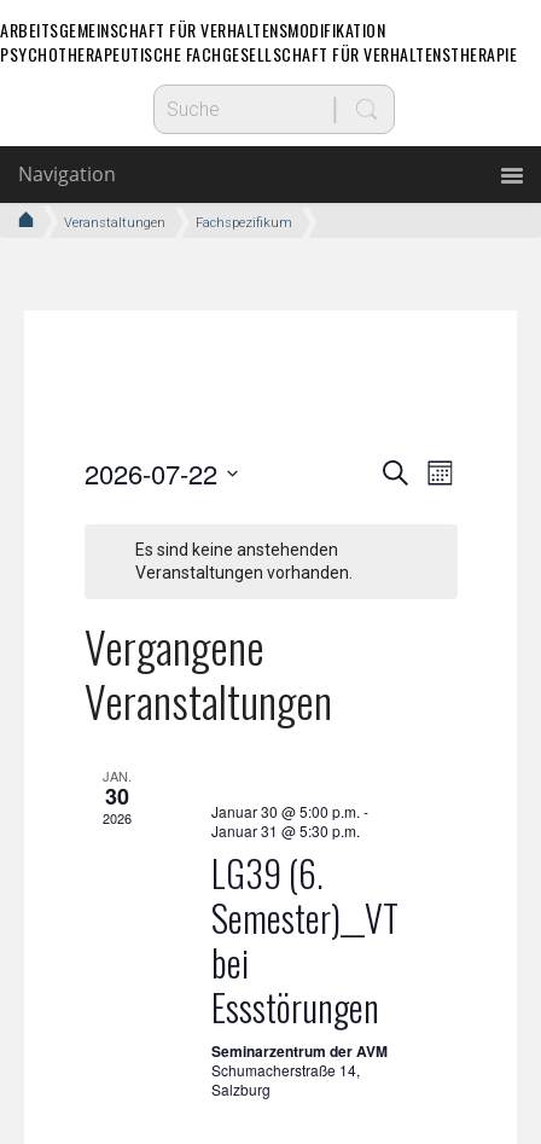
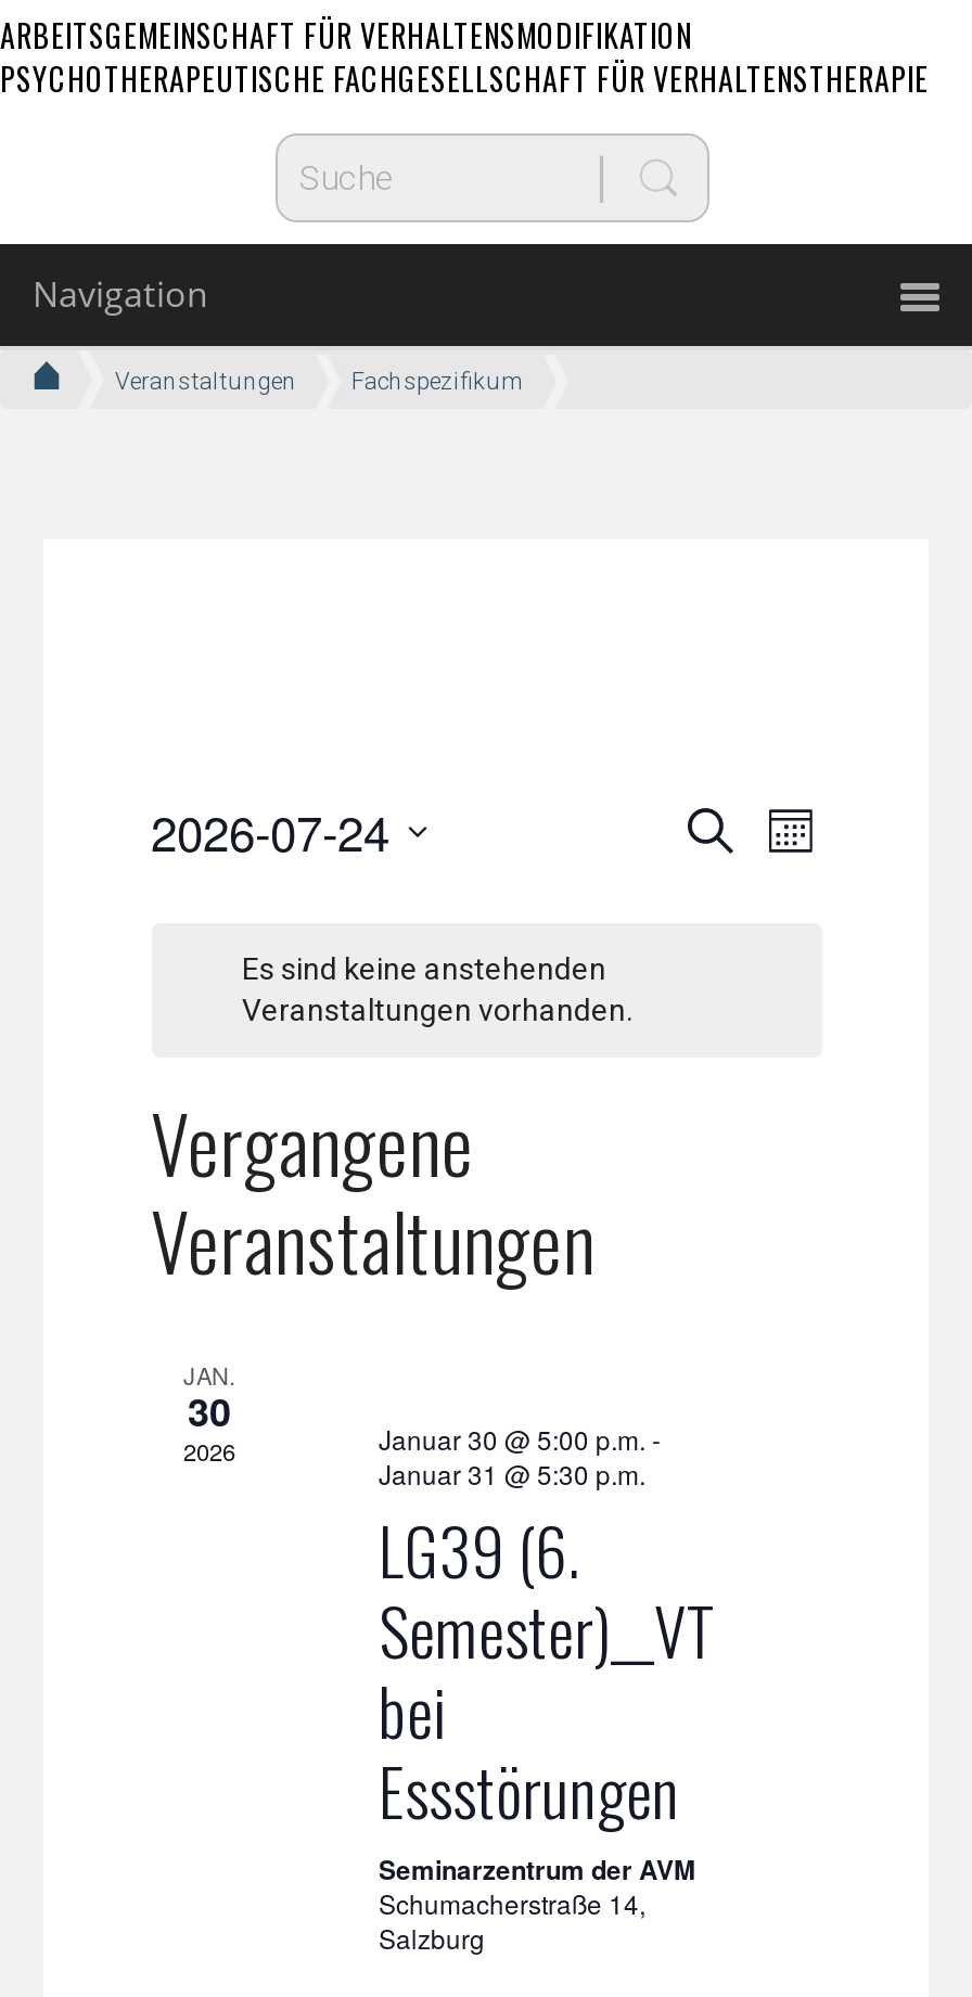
- 2026-07-22
+ 2026-07-24
